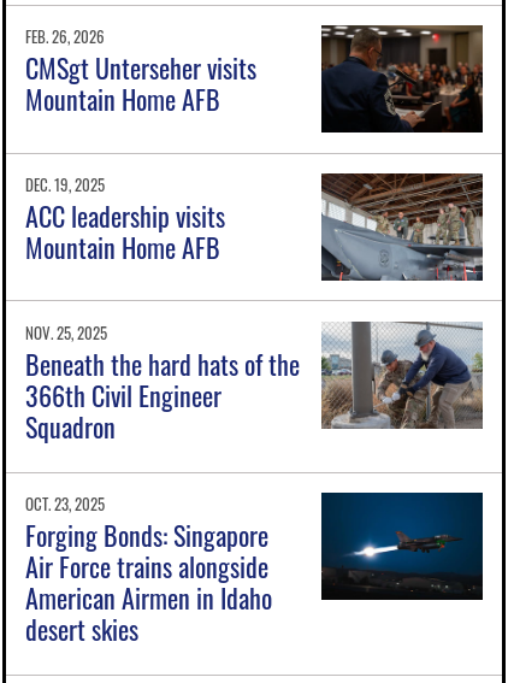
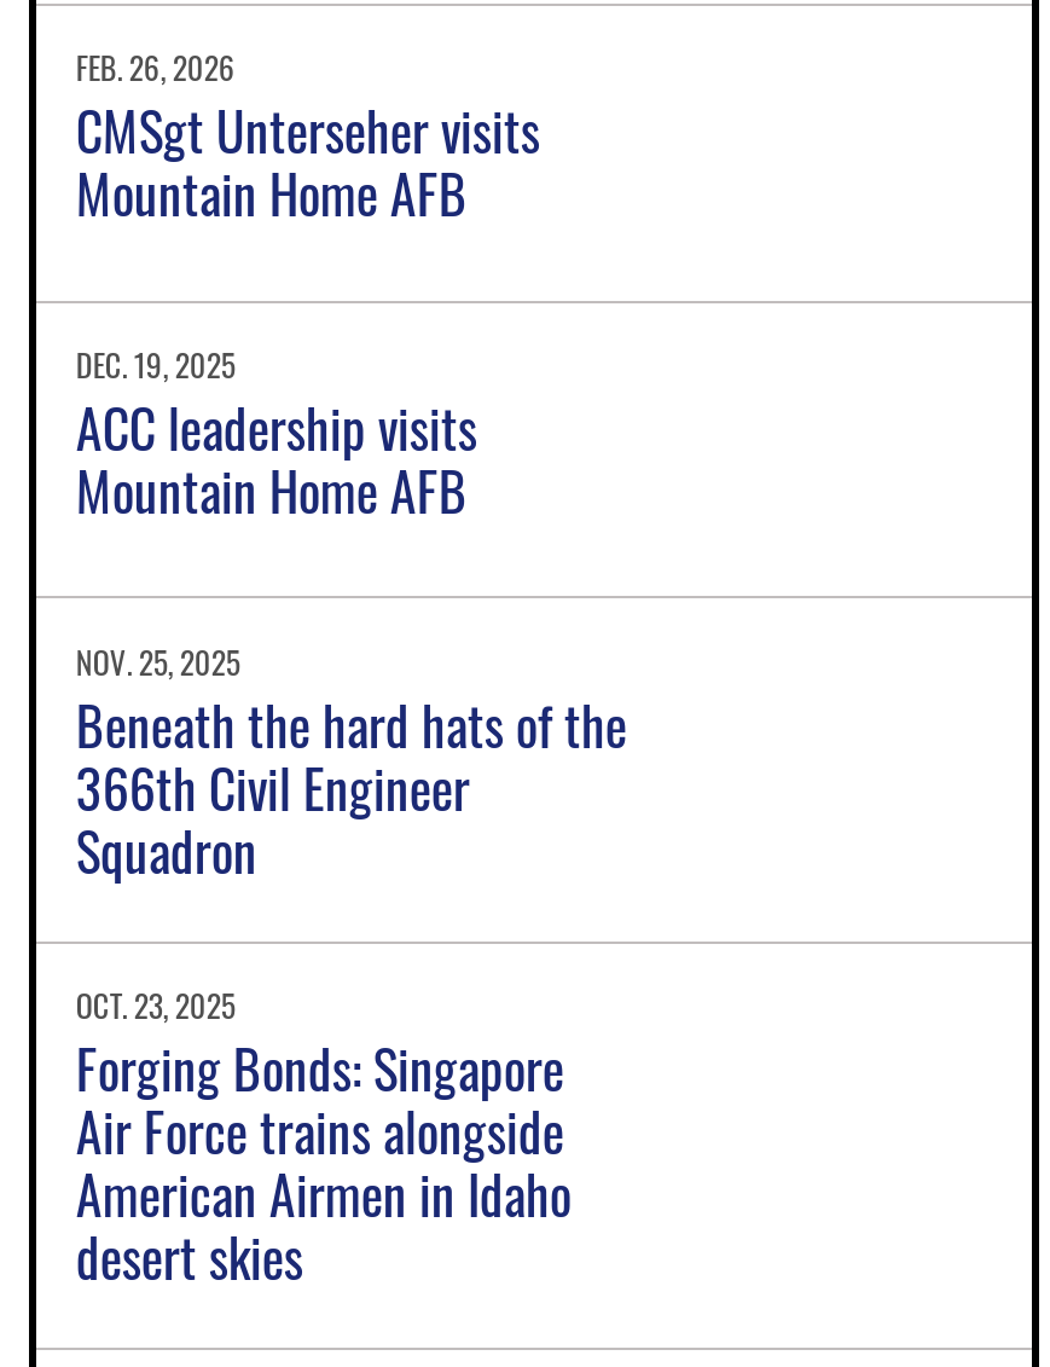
- [image]

- [image]

- [image]

- [image]
